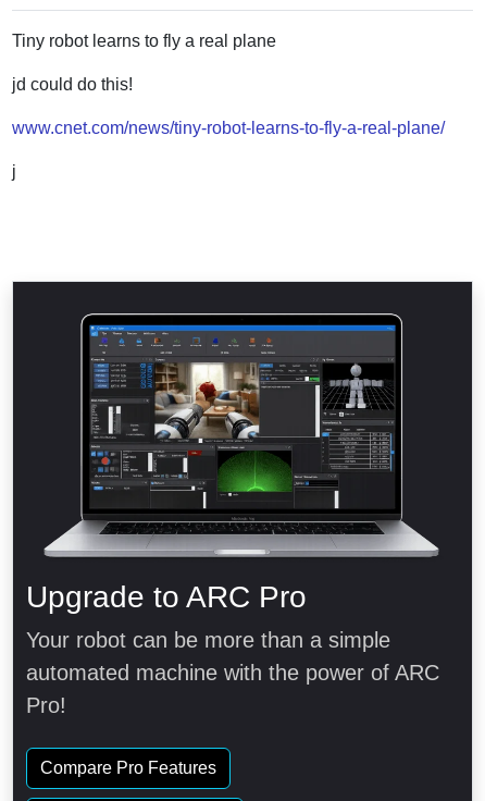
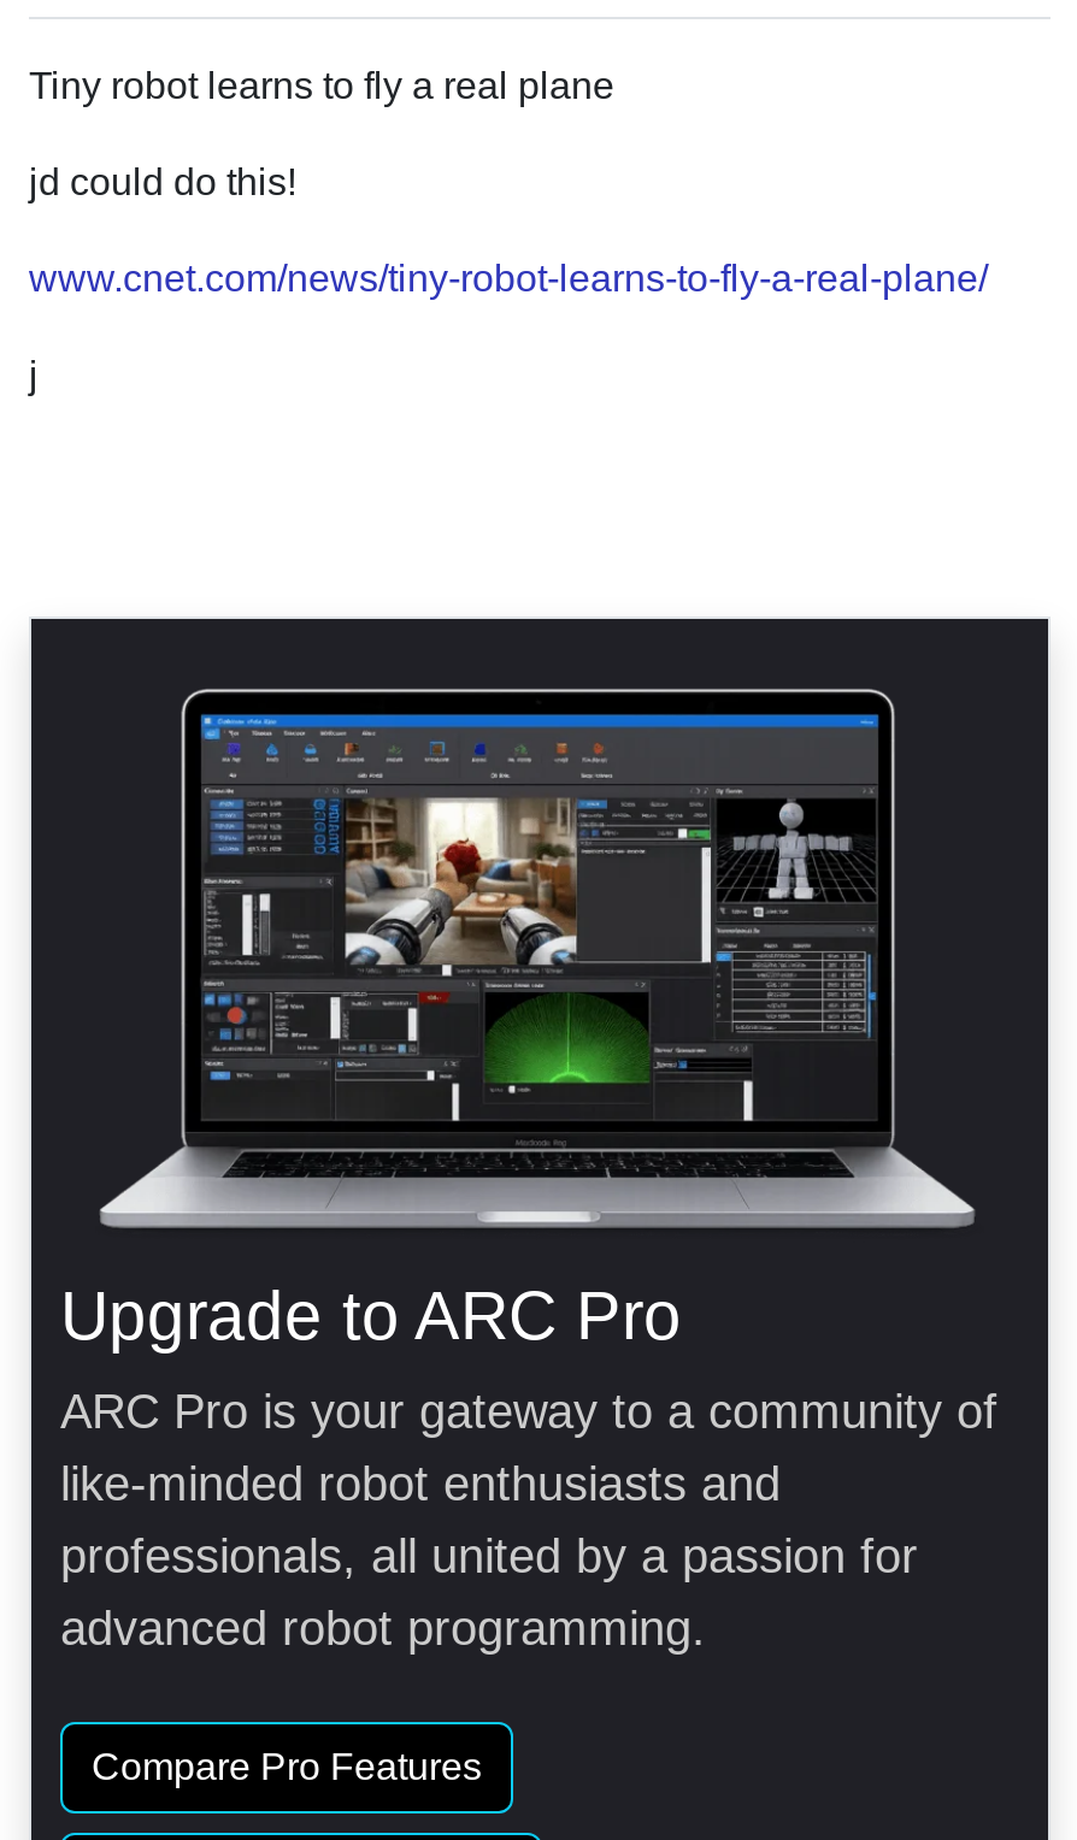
- Your robot can be more than a simple
- automated machine with the power of ARC
- Pro!
+ ARC Pro is your gateway to a community of
+ like-minded robot enthusiasts and
+ professionals, all united by a passion for
+ advanced robot programming.
